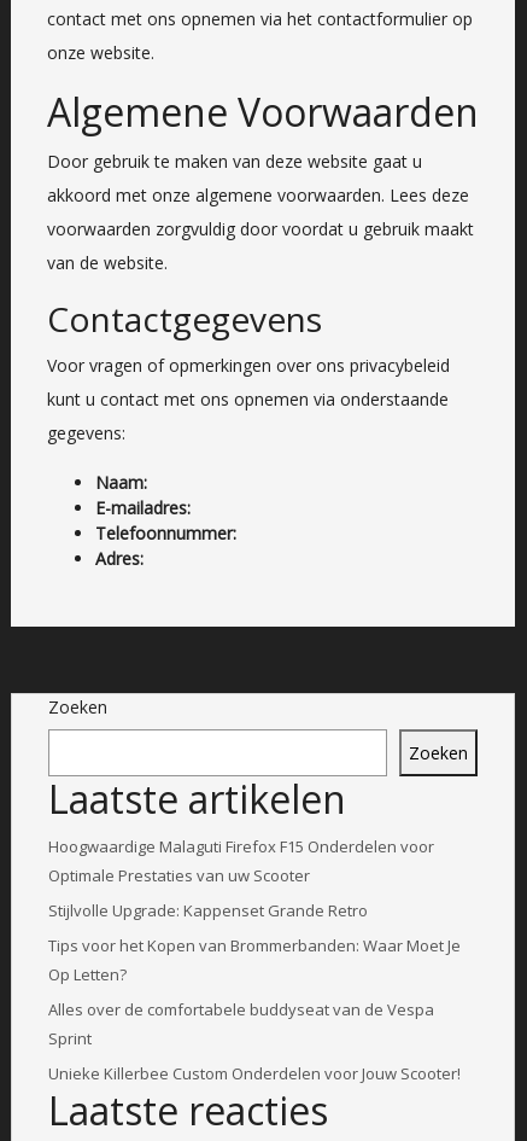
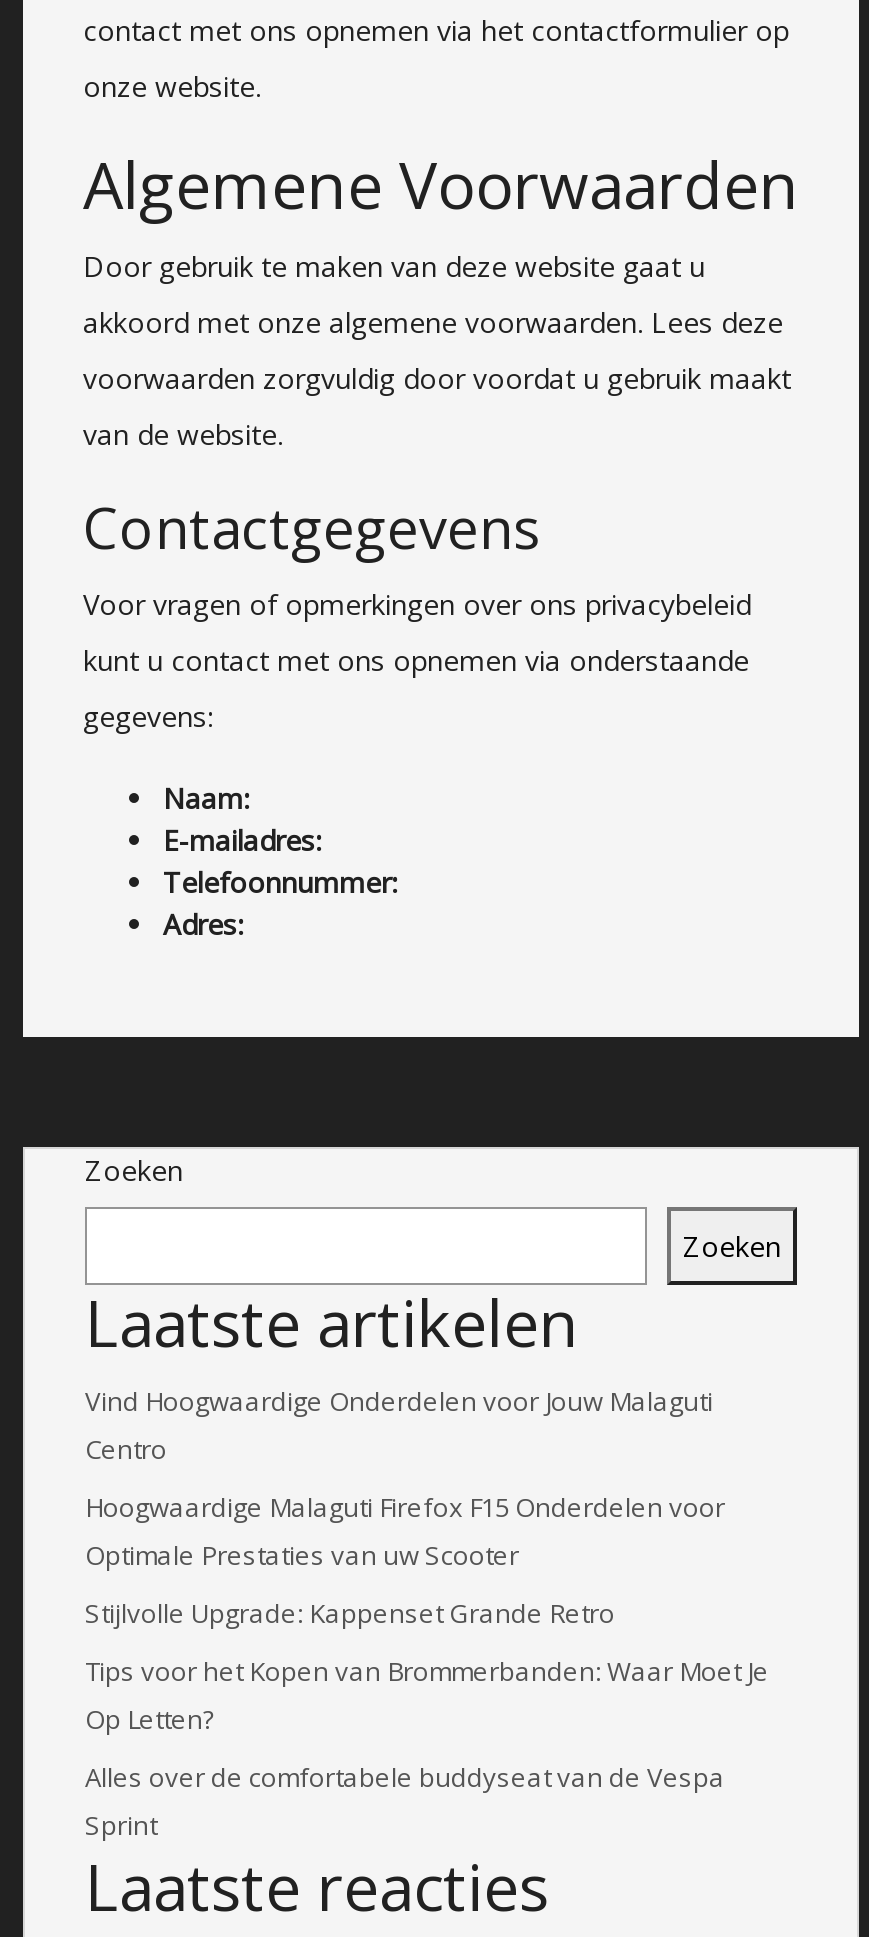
+ Vind Hoogwaardige Onderdelen voor Jouw Malaguti
+ Centro

moved down: Hoogwaardige Malaguti Firefox F15 Onderdelen voor | Optimale Prestaties van uw Scooter | Stijlvolle Upgrade: Kappenset Grande Retro | Tips voor het Kopen van Brommerbanden: Waar Moet Je | Op Letten? | Alles over de comfortabele buddyseat van de Vespa | Sprint

- Unieke Killerbee Custom Onderdelen voor Jouw Scooter!
